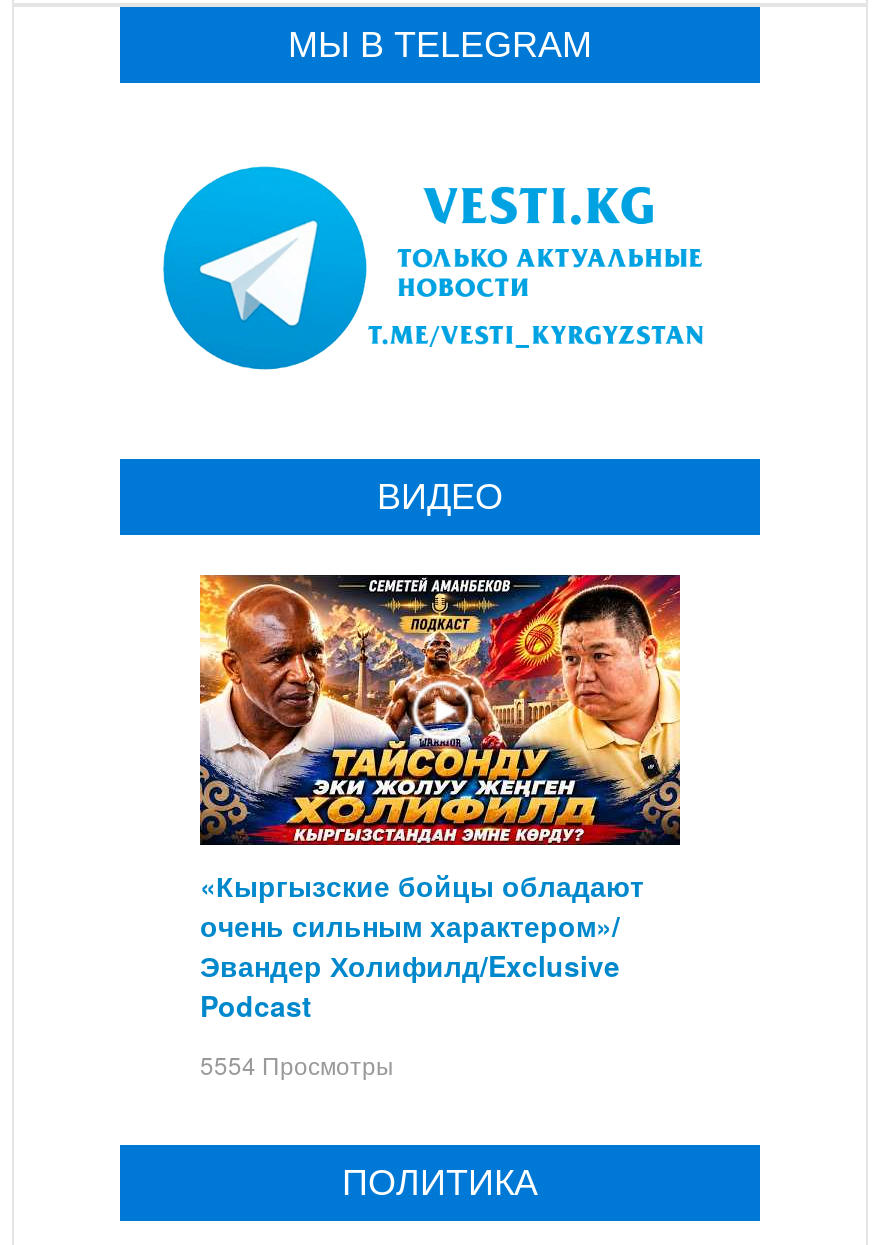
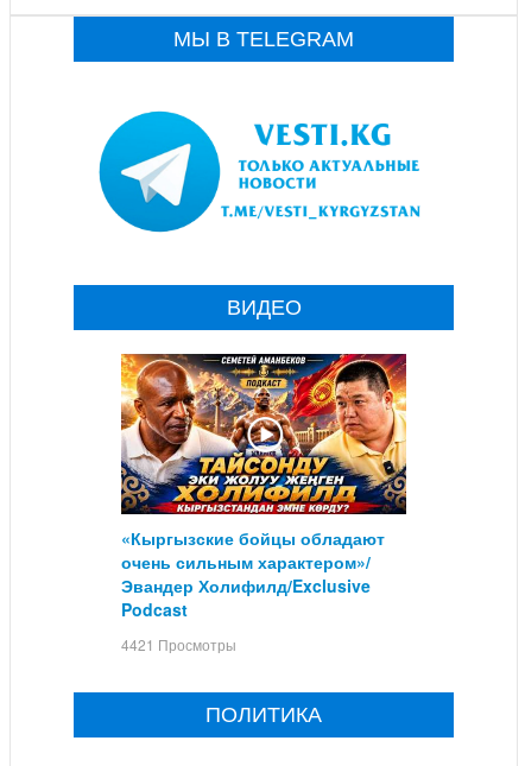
- 5554 Просмотры
+ 4421 Просмотры
